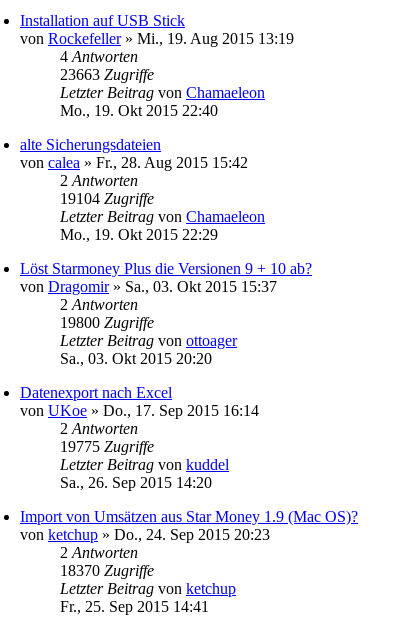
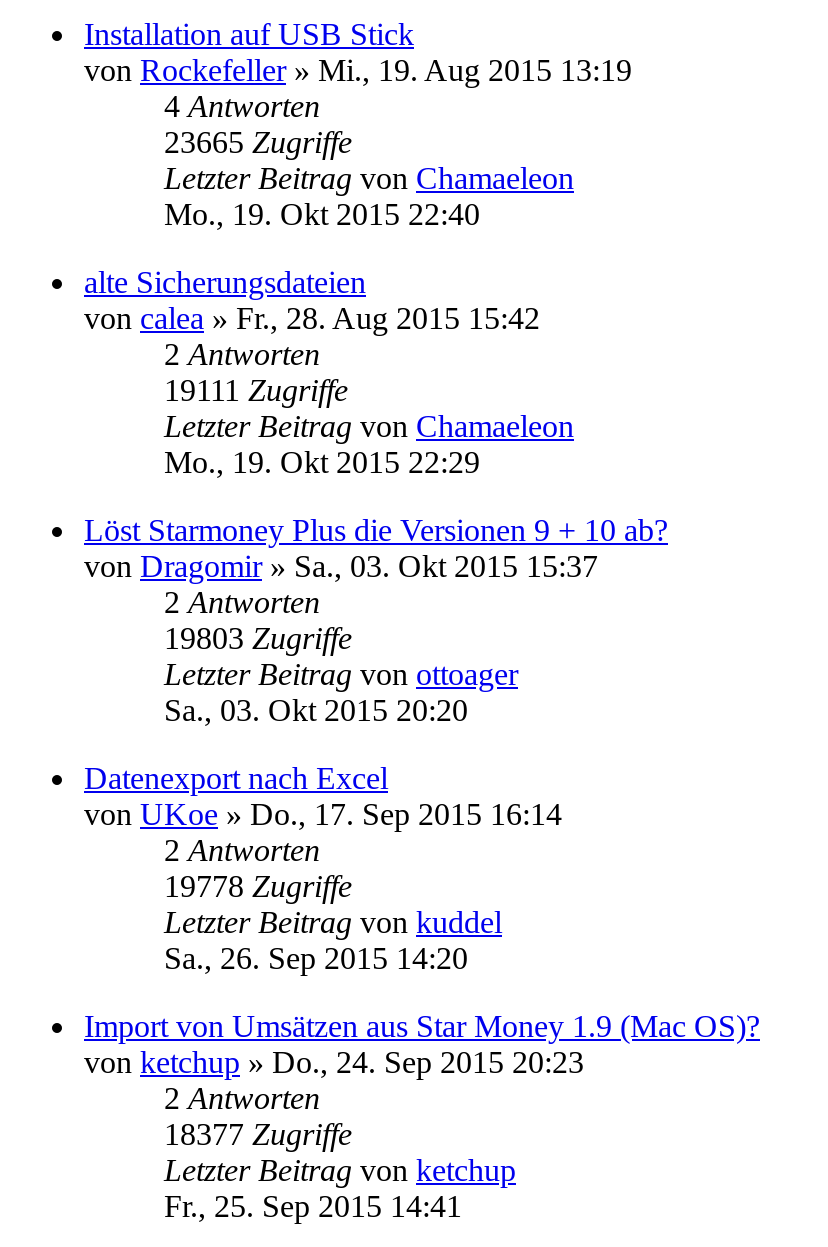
- 23663 Zugriffe
+ 23665 Zugriffe

- 19104 Zugriffe
+ 19111 Zugriffe

- 19800 Zugriffe
+ 19803 Zugriffe

- 19775 Zugriffe
+ 19778 Zugriffe

- 18370 Zugriffe
+ 18377 Zugriffe
